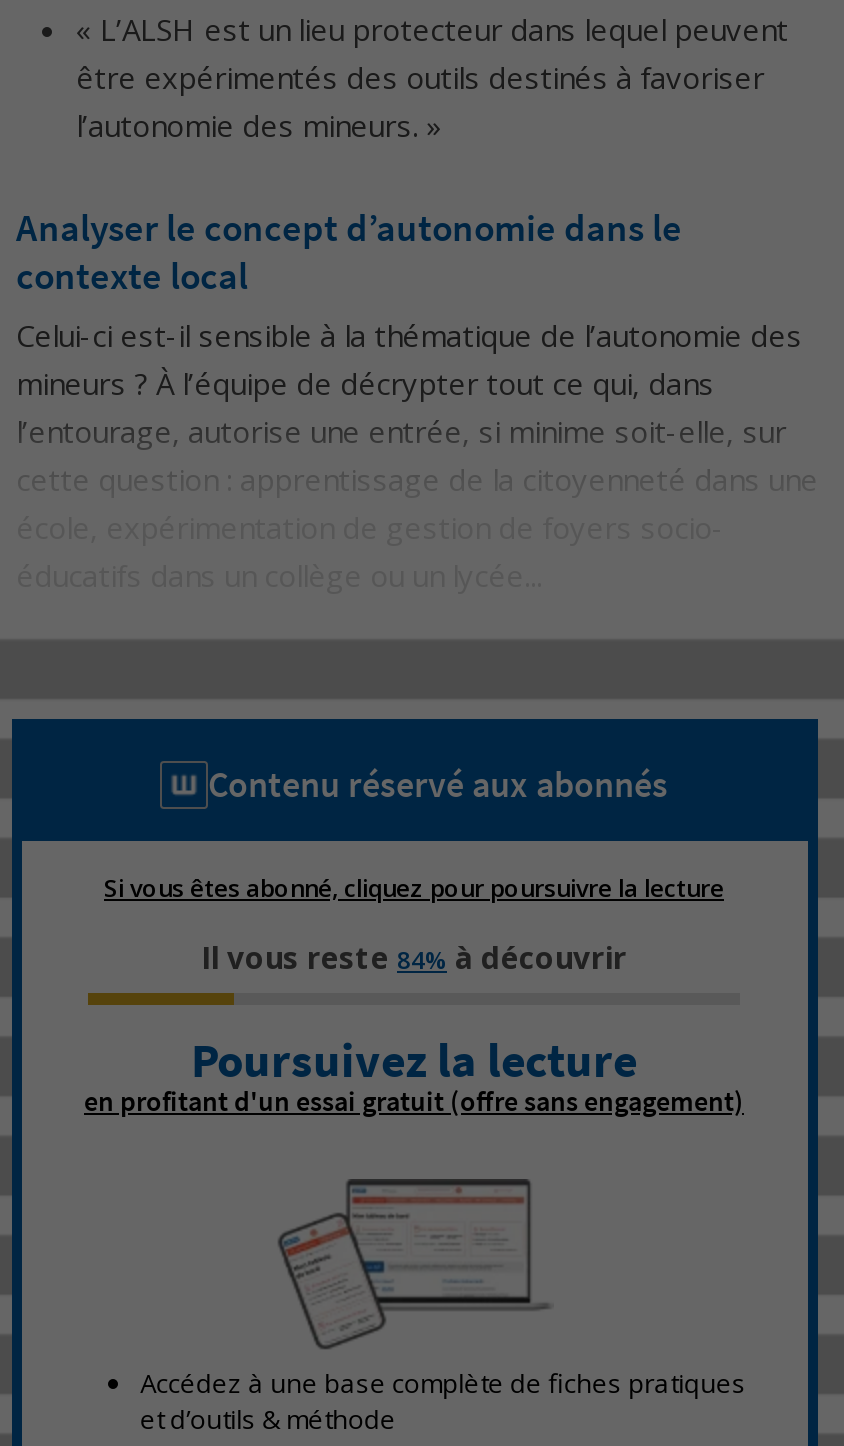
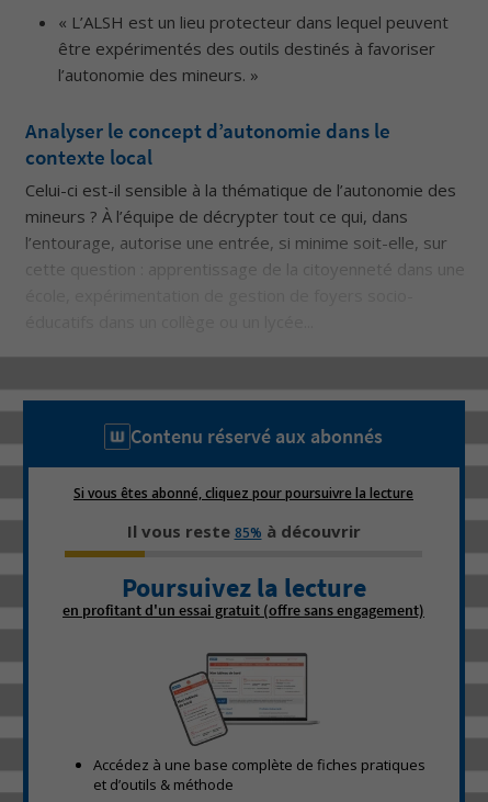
- Il vous reste 84% à découvrir
+ Il vous reste 85% à découvrir
